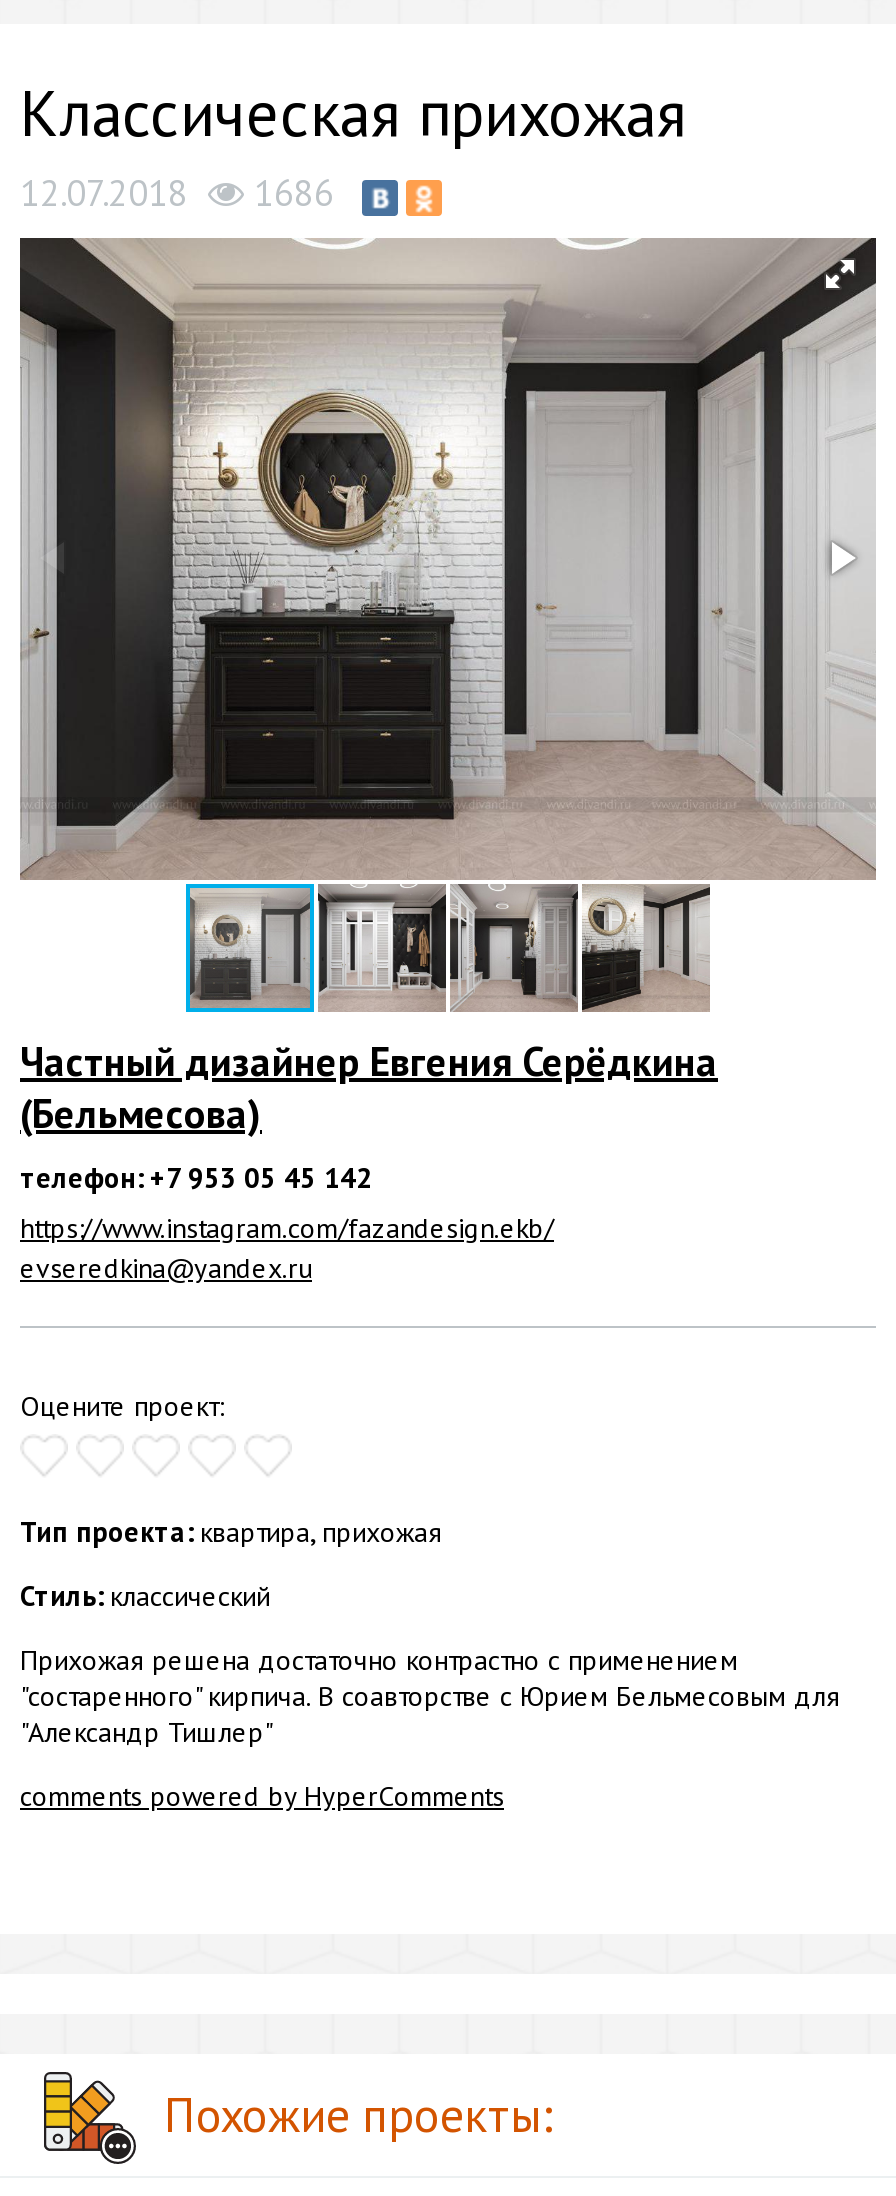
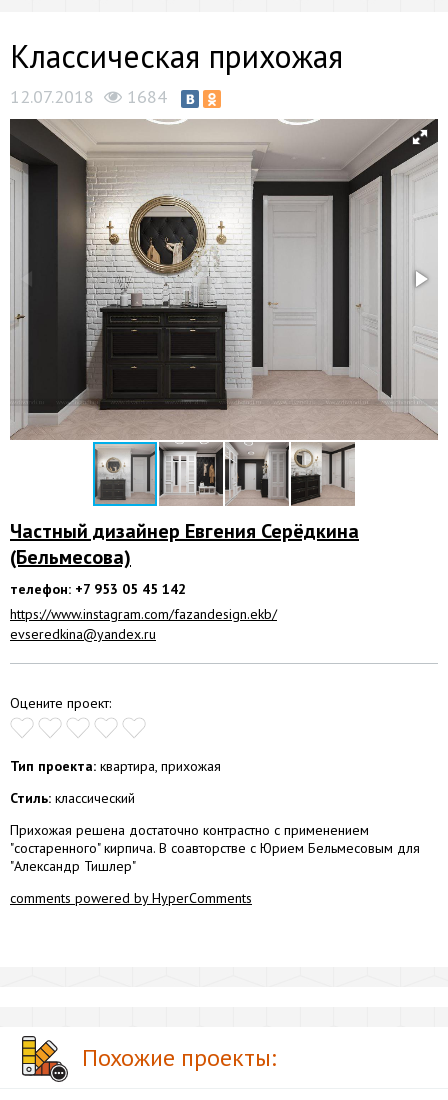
- 12.07.2018 1686
+ 12.07.2018 1684
